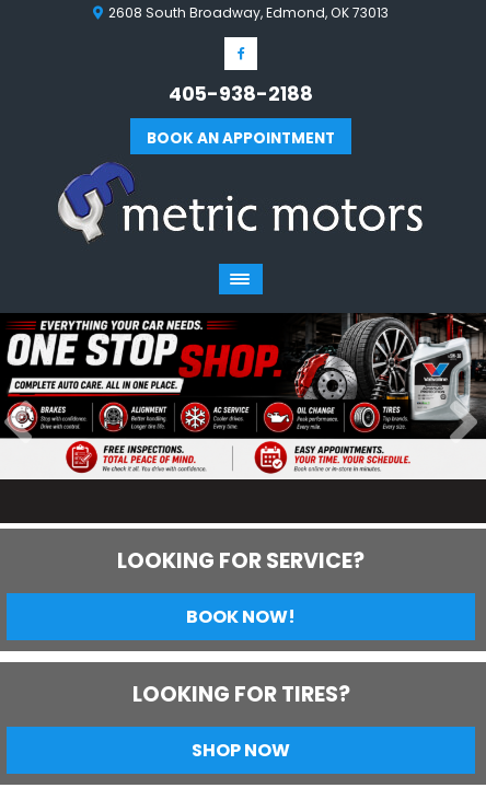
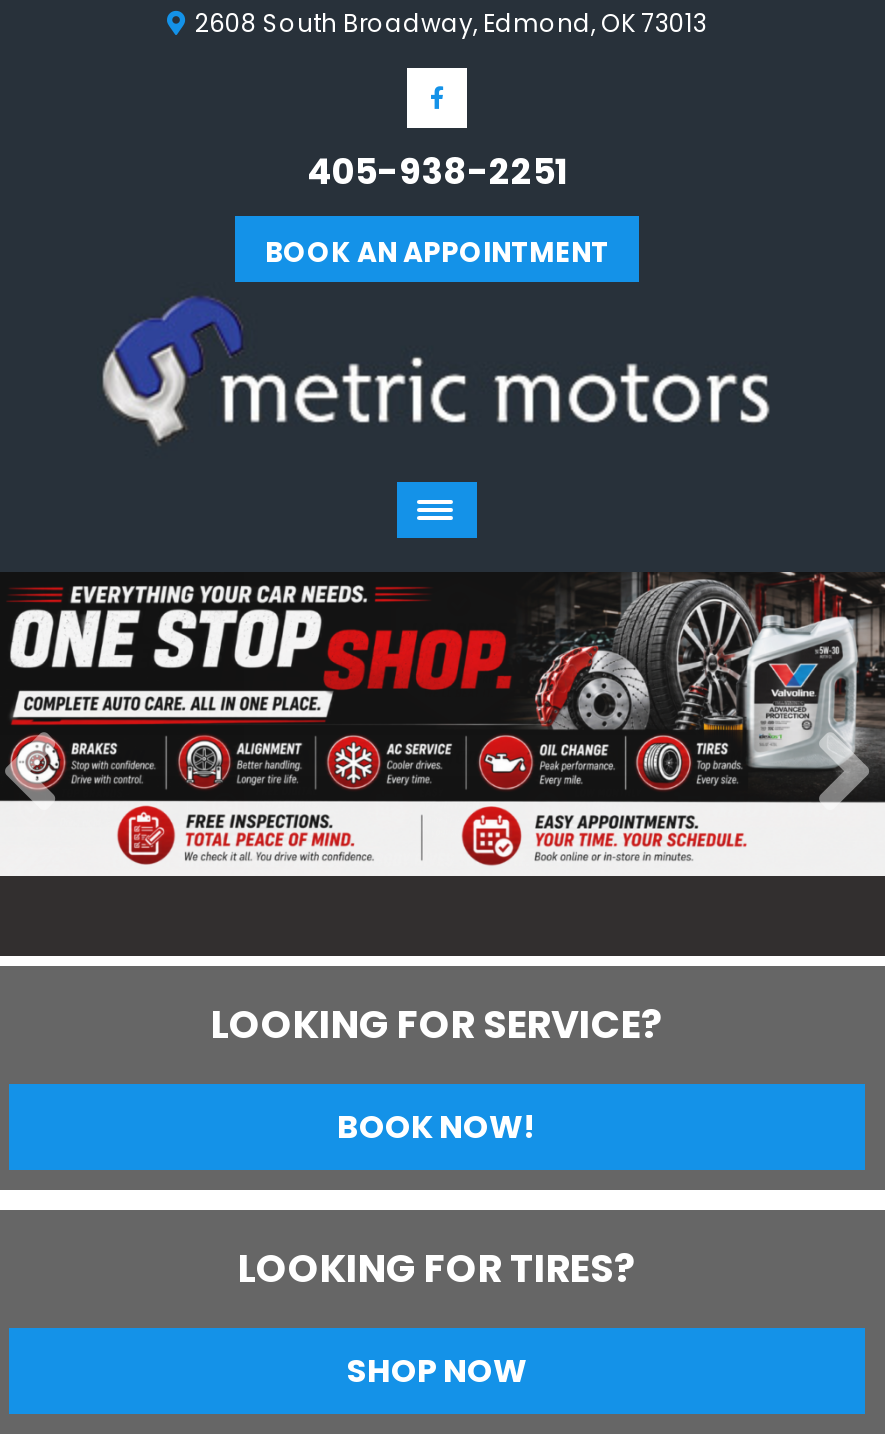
- 405-938-2188
+ 405-938-2251
